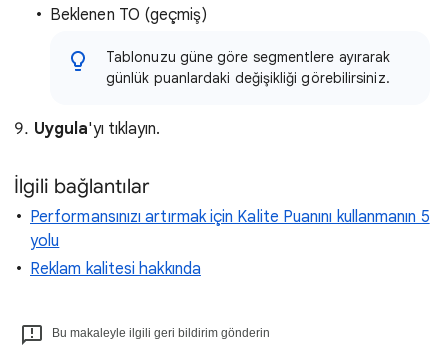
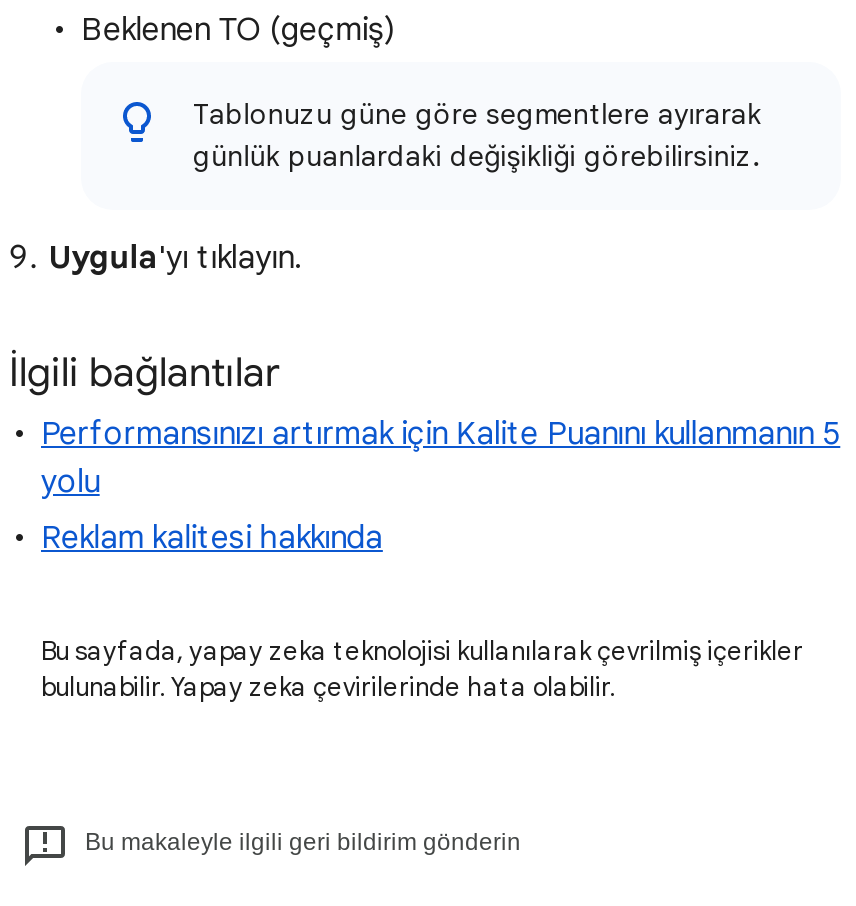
+ Bu sayfada, yapay zeka teknolojisi kullanılarak çevrilmiş içerikler
+ bulunabilir. Yapay zeka çevirilerinde hata olabilir.
